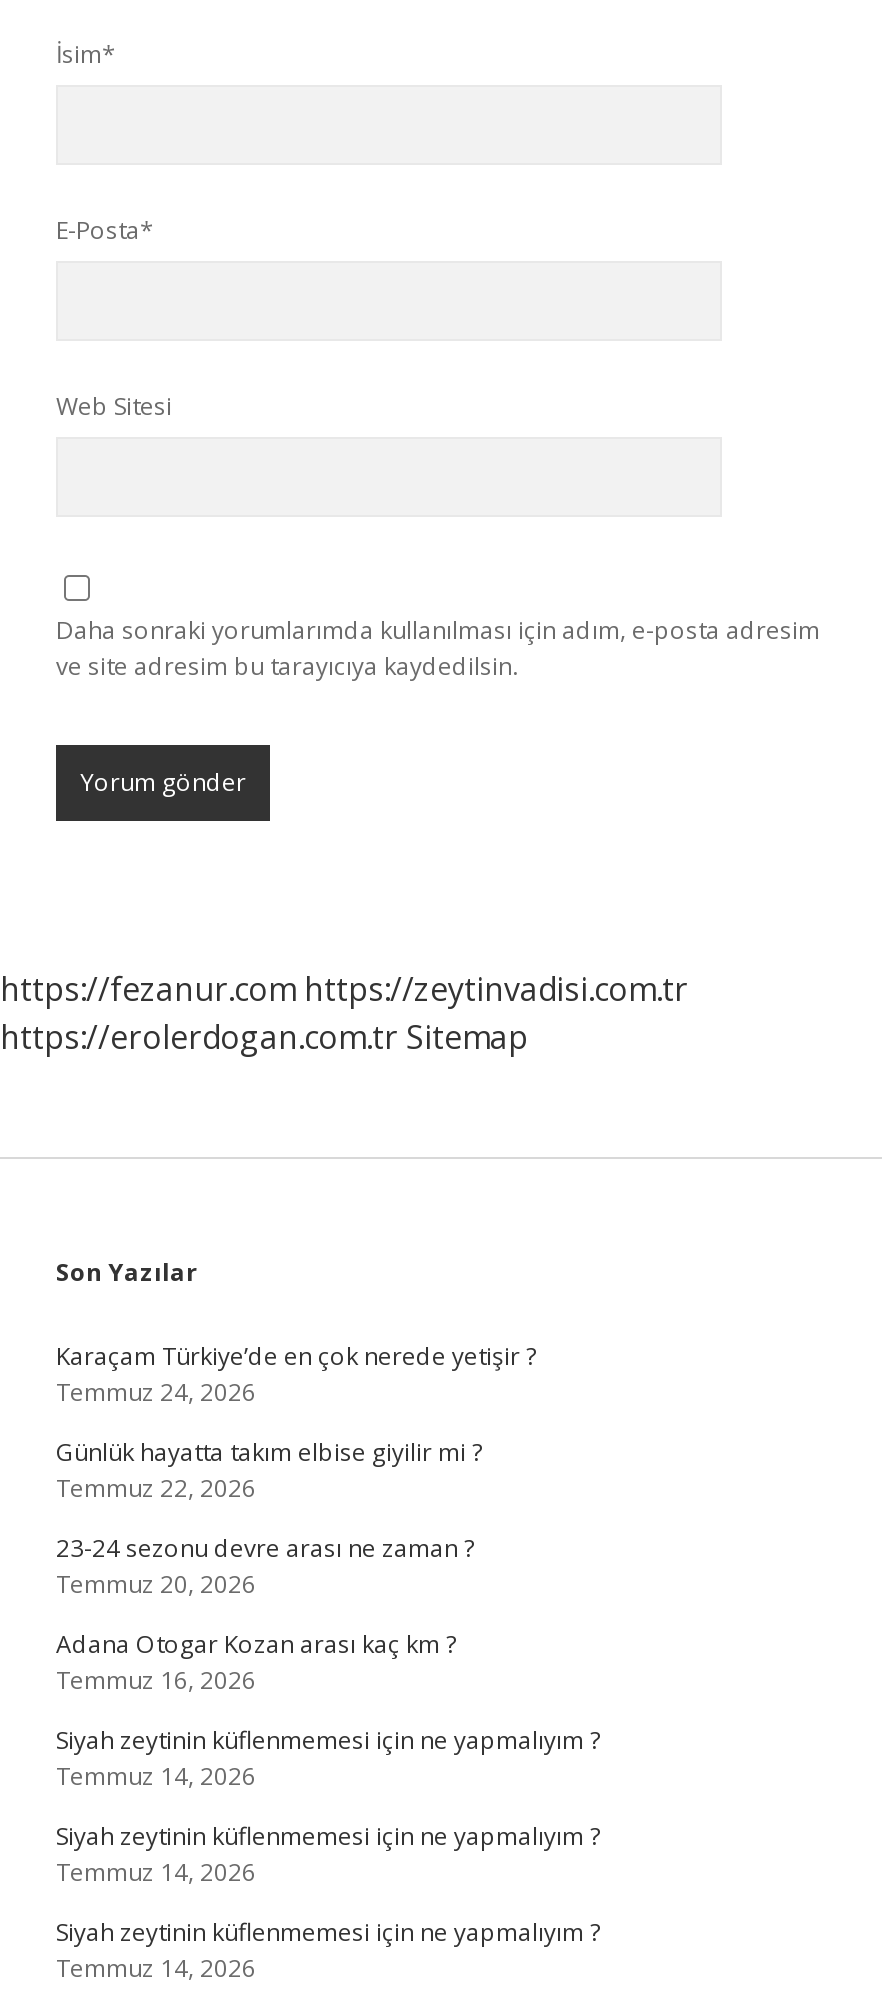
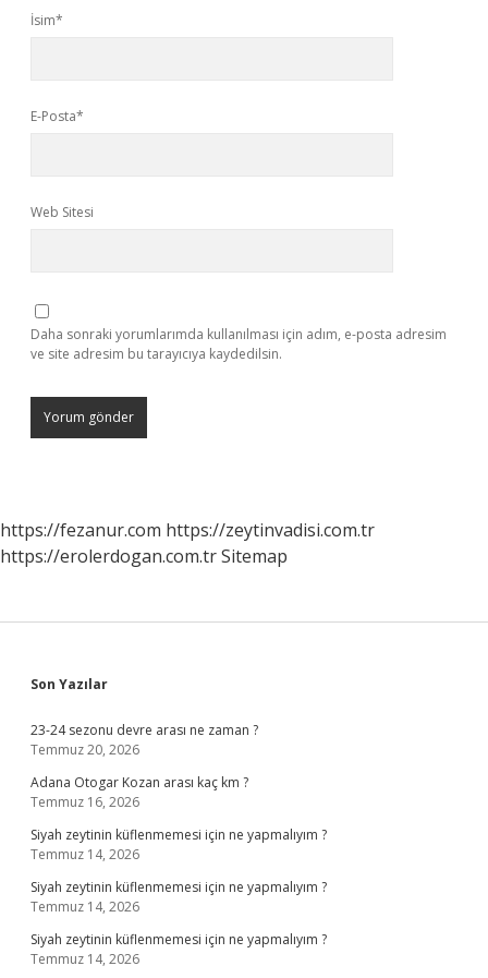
- Karaçam Türkiye’de en çok nerede yetişir ?
- Temmuz 24, 2026
- Günlük hayatta takım elbise giyilir mi ?
- Temmuz 22, 2026
